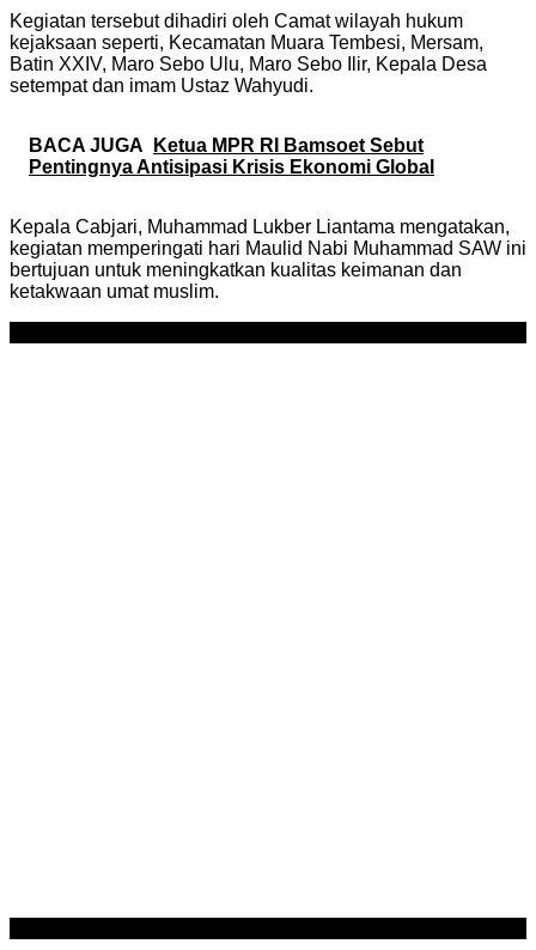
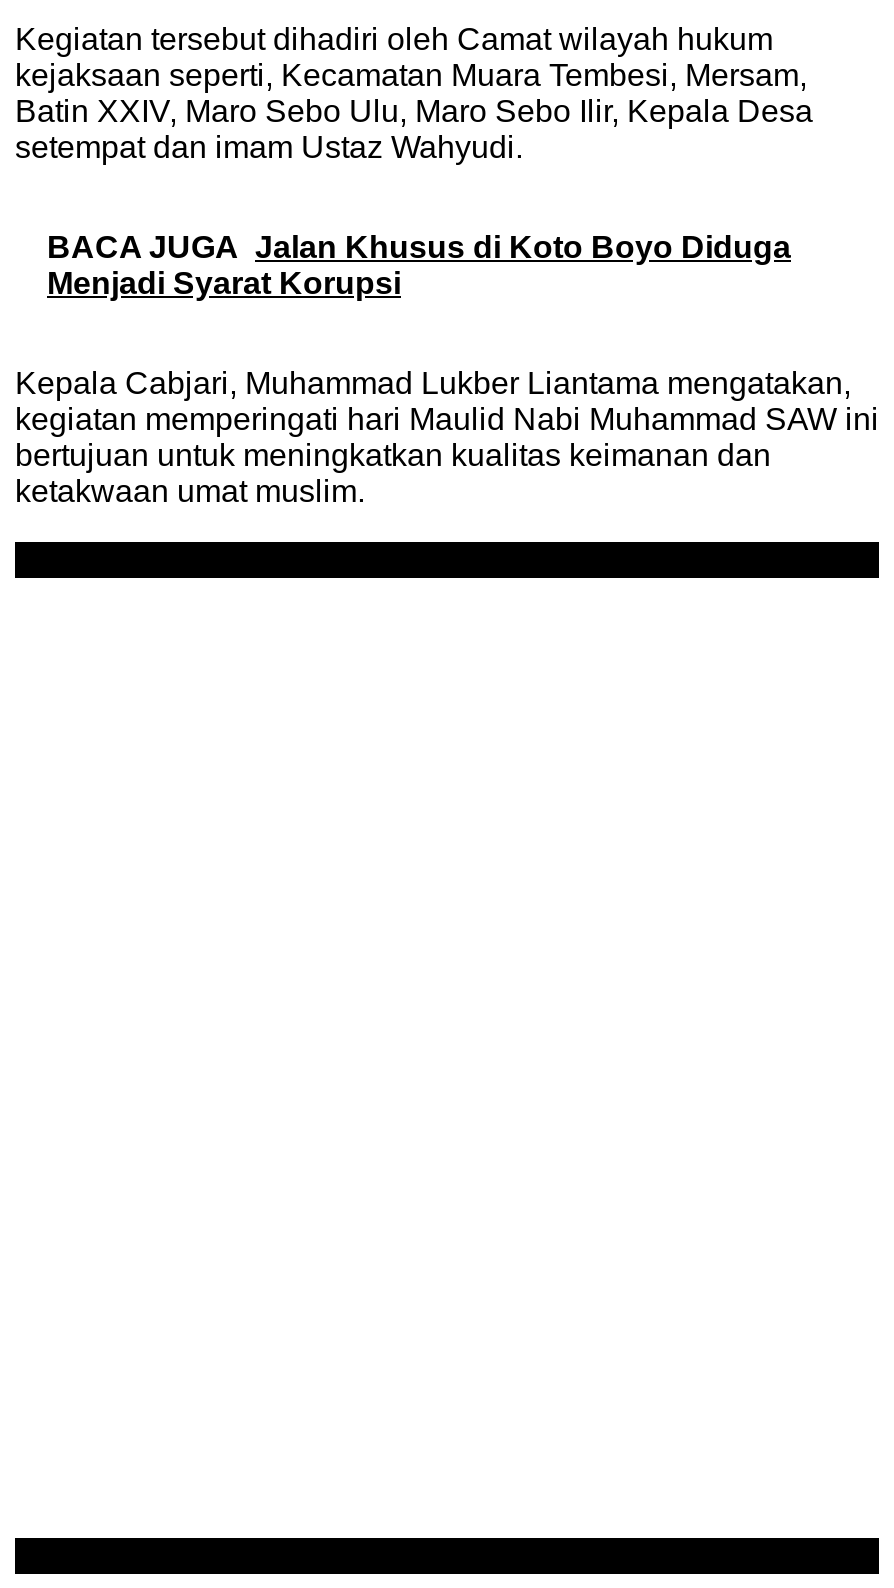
- BACA JUGA Ketua MPR RI Bamsoet Sebut
- Pentingnya Antisipasi Krisis Ekonomi Global
+ BACA JUGA Jalan Khusus di Koto Boyo Diduga
+ Menjadi Syarat Korupsi
